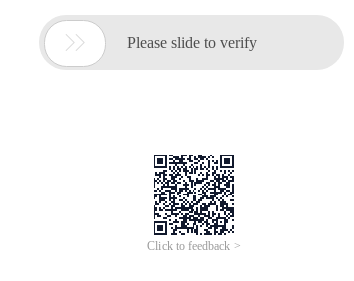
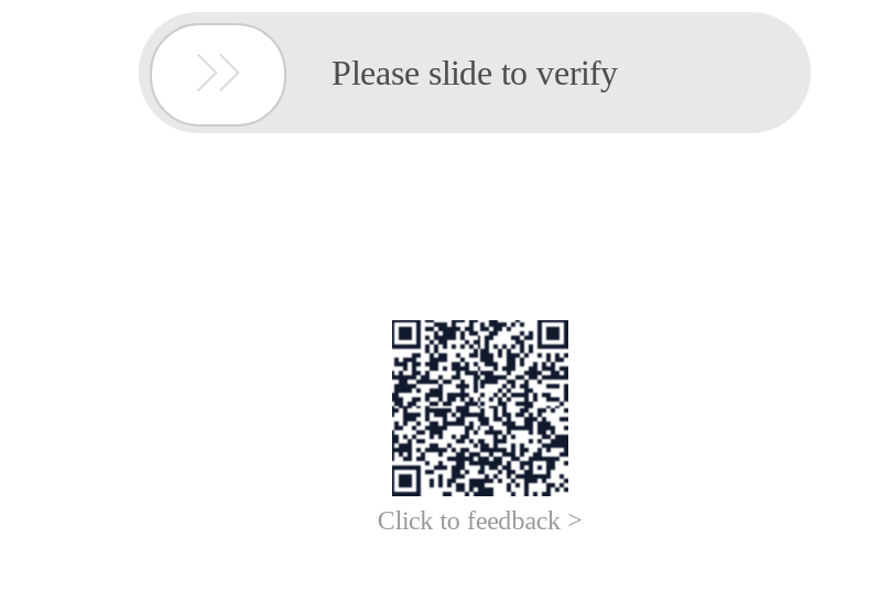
- [image]
+ [image]
